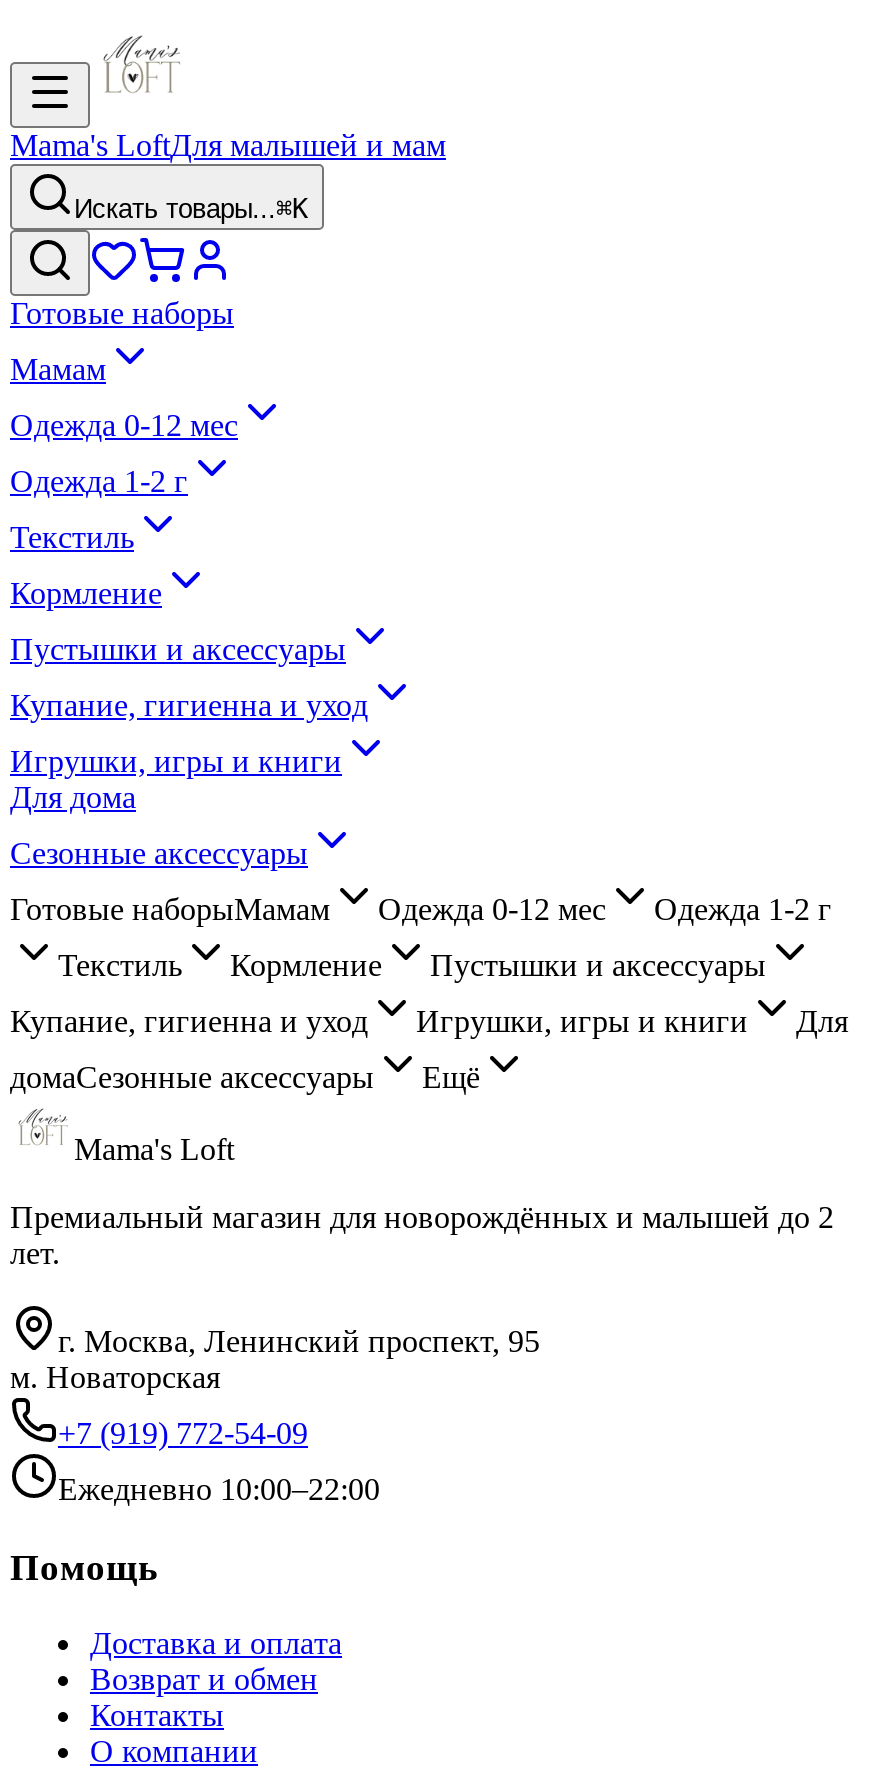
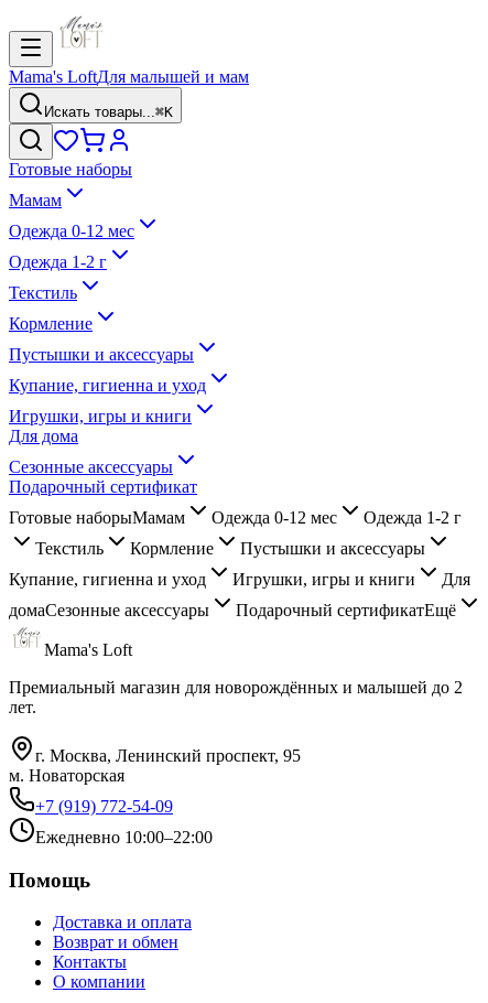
+ Подарочный сертификат

- Ещё
+ Подарочный сертификатЕщё
